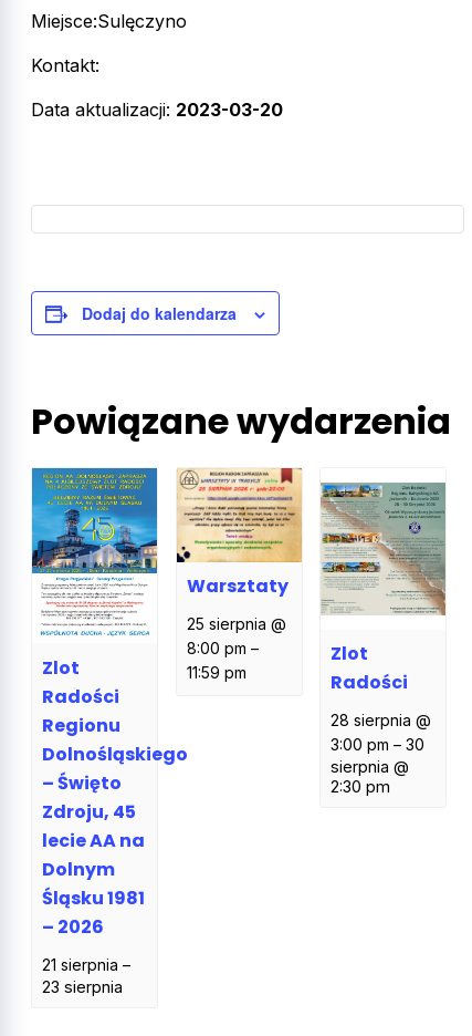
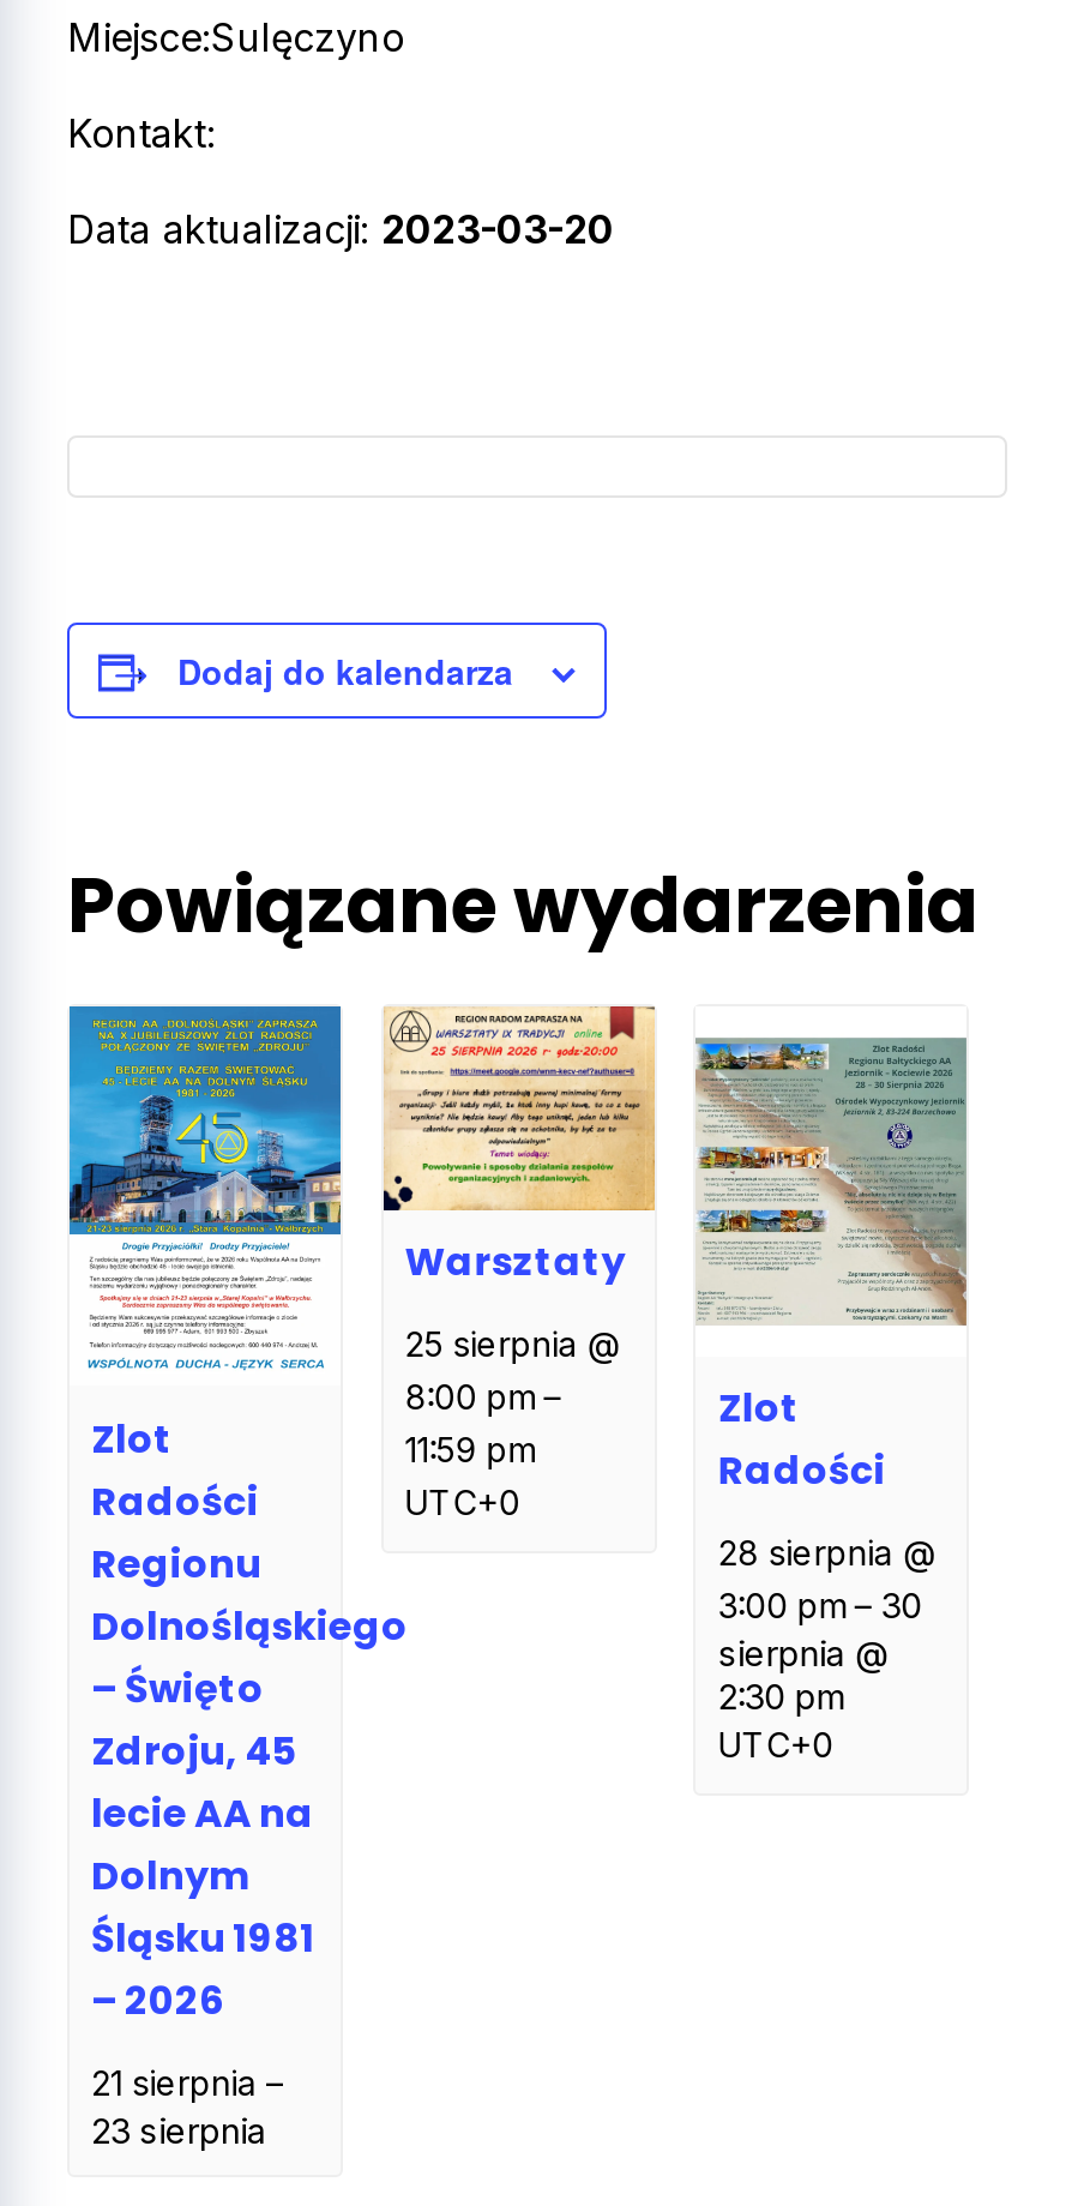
+ UTC+0

+ UTC+0
